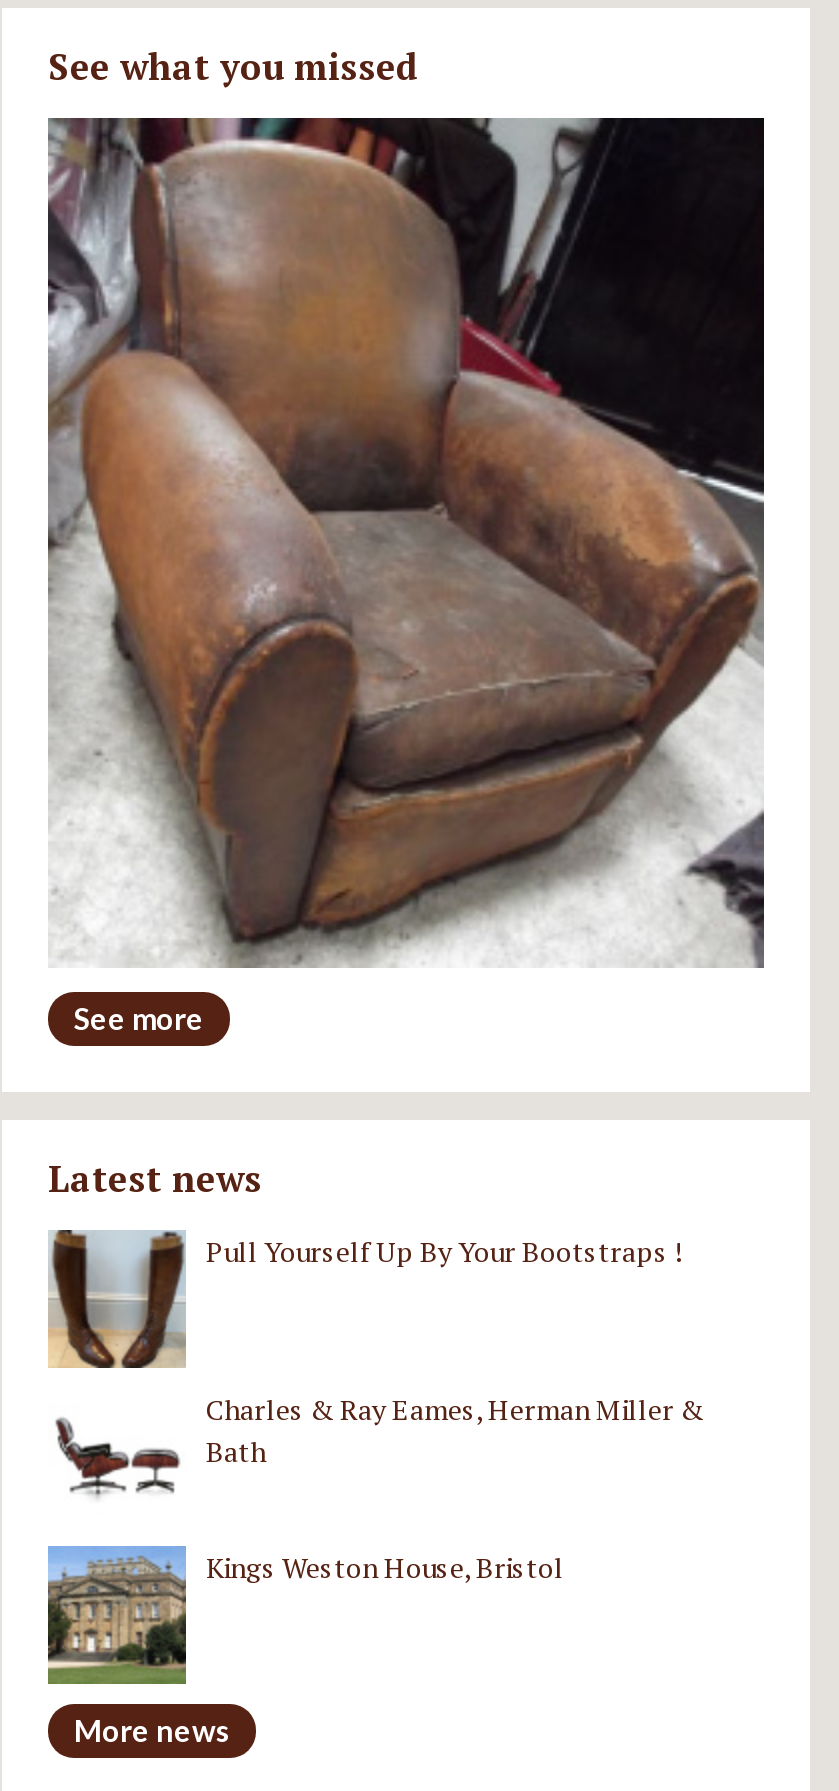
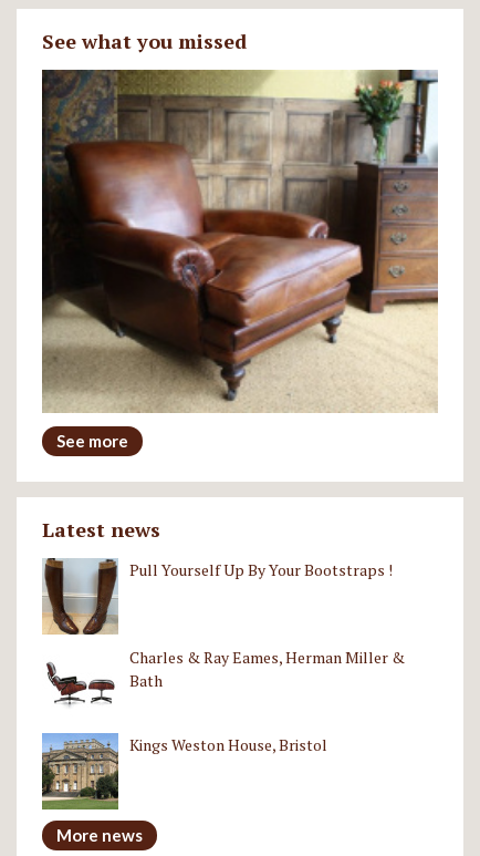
- [image]
+ [image]
